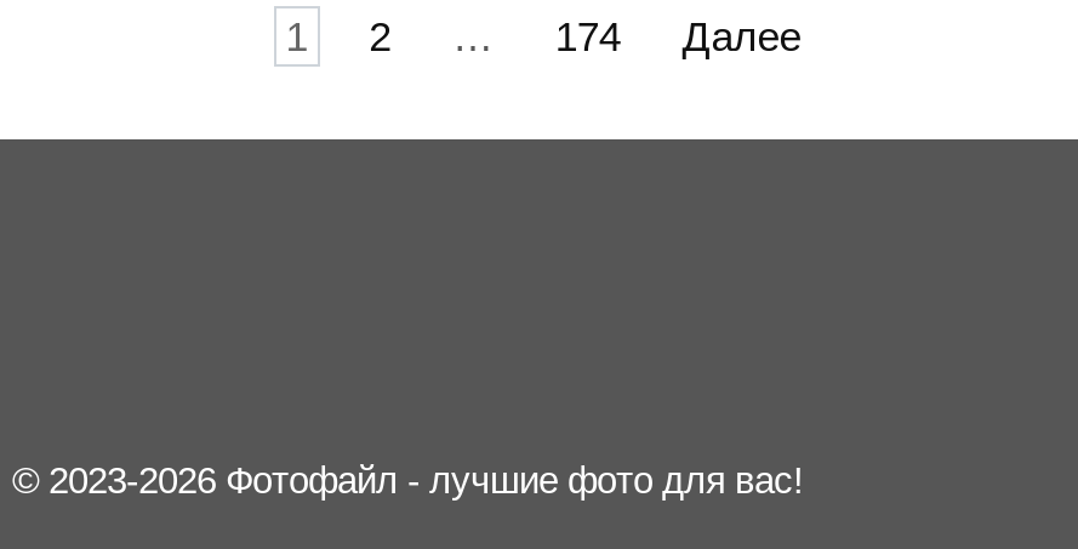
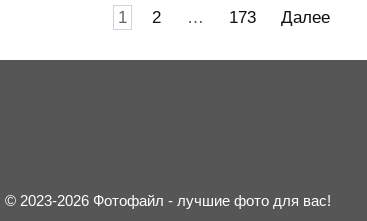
- 174
+ 173
